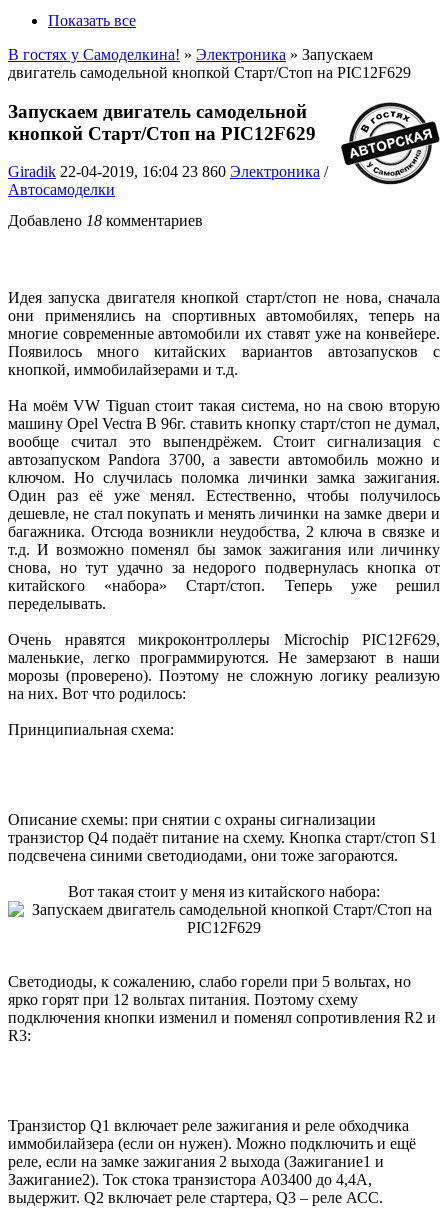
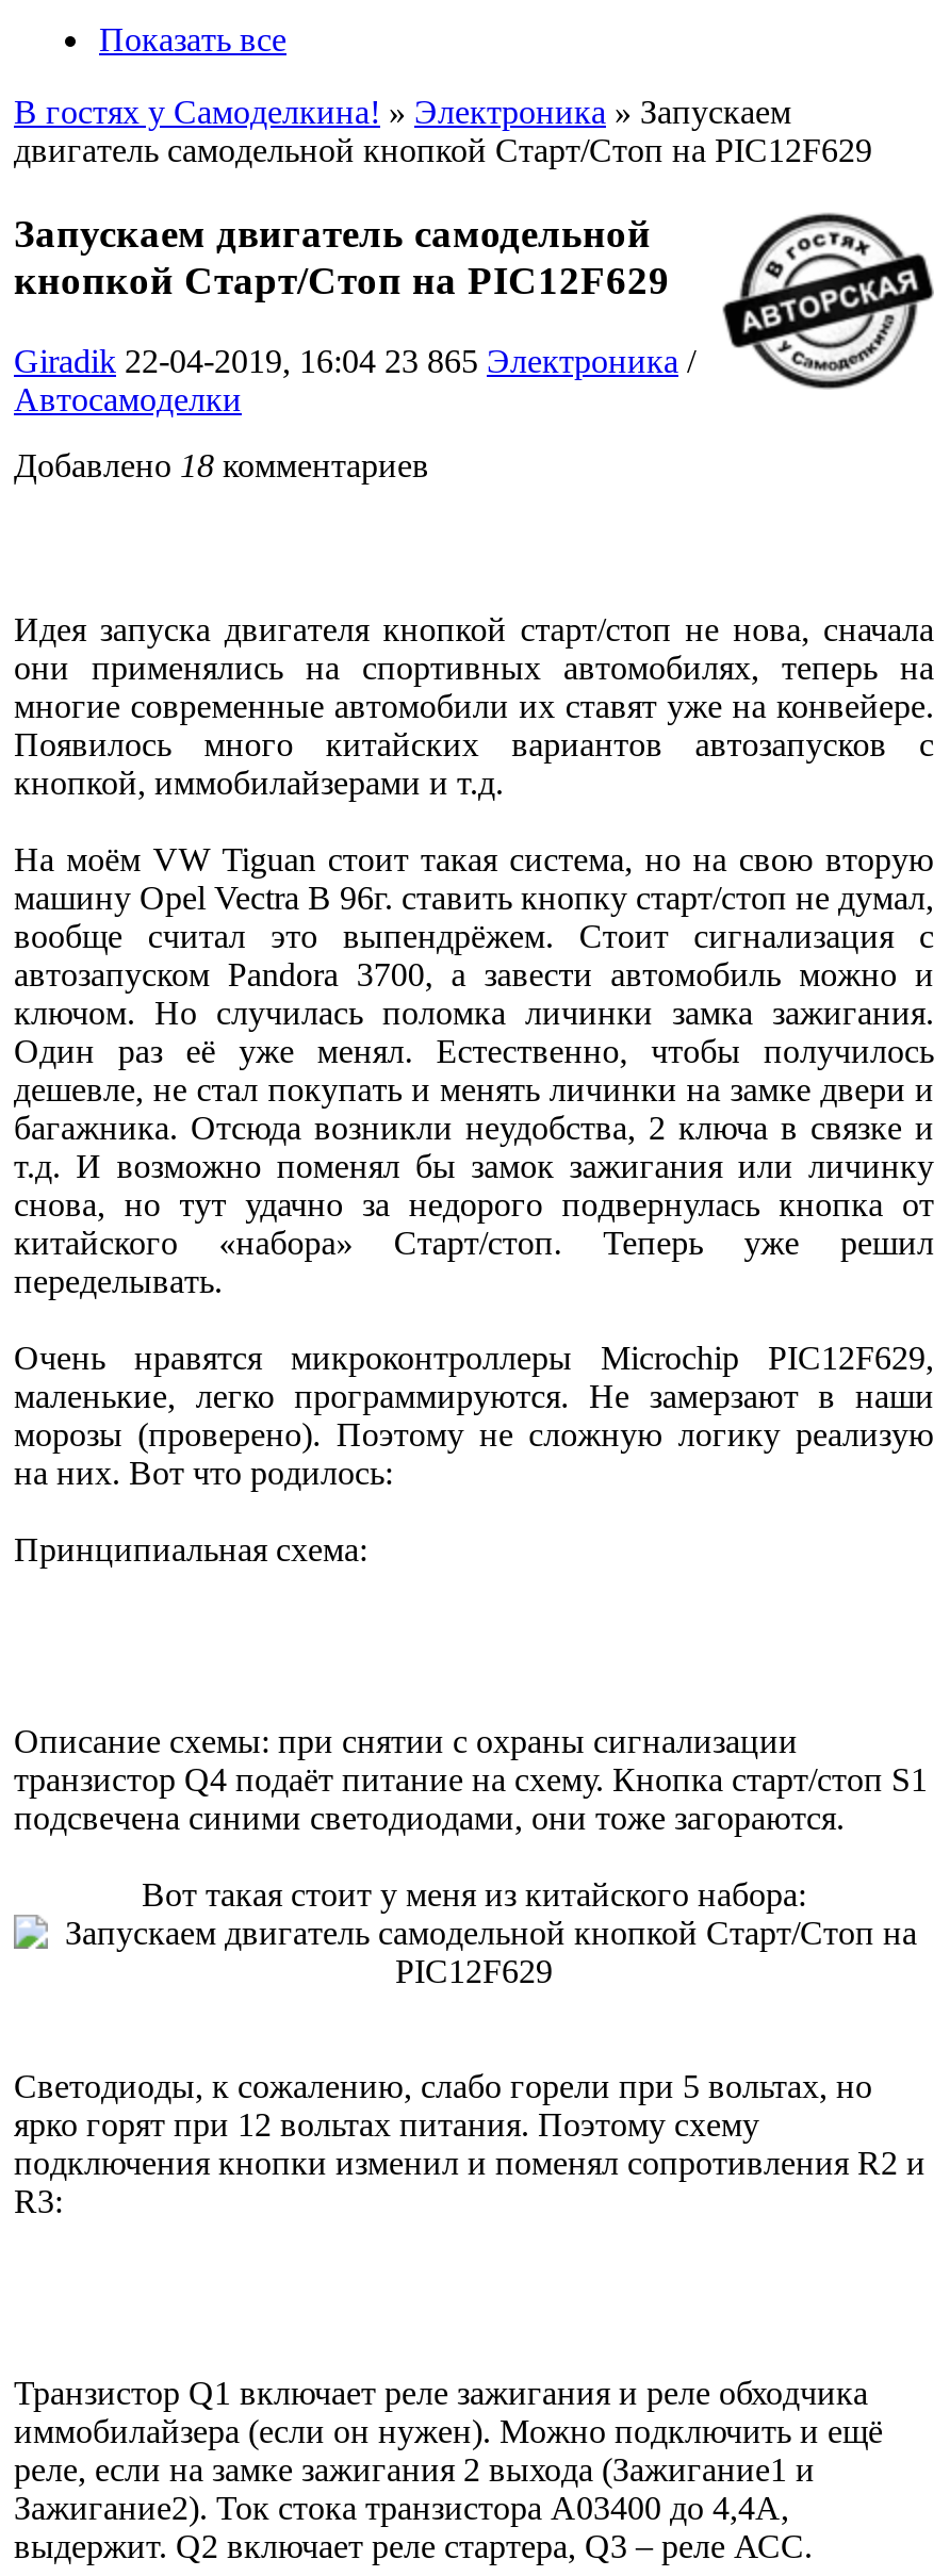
- Giradik 22-04-2019, 16:04 23 860 Электроника /
+ Giradik 22-04-2019, 16:04 23 865 Электроника /
